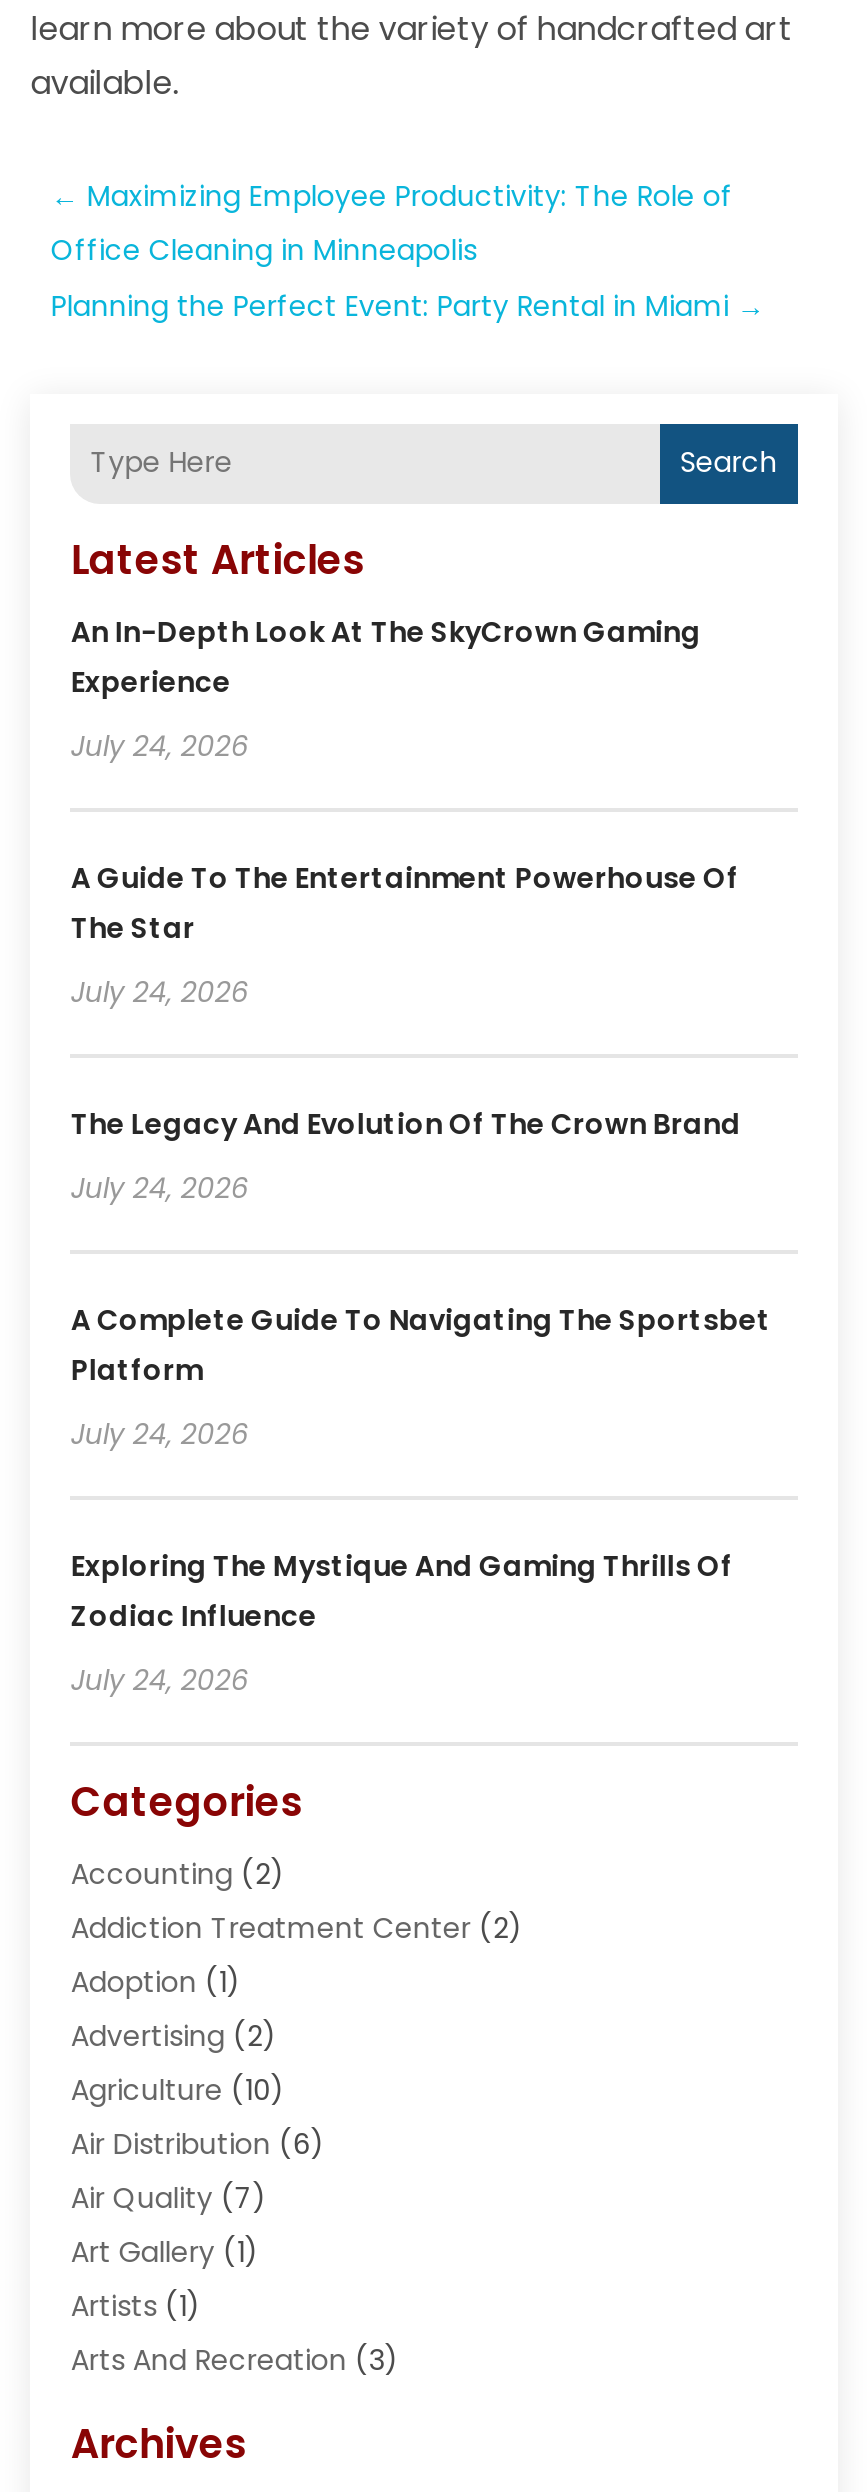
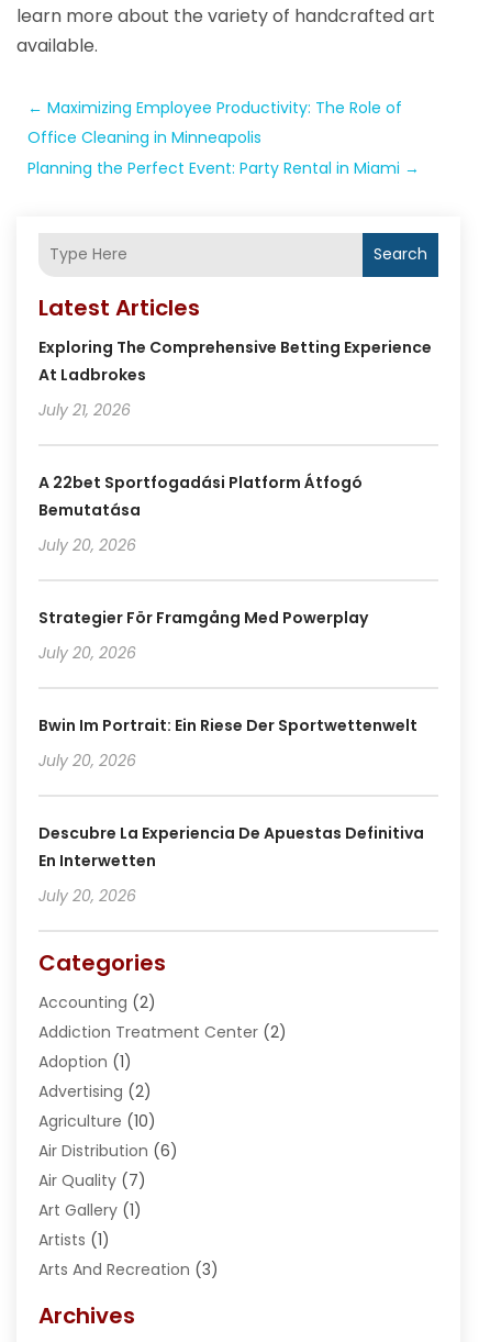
- An In-Depth Look At The SkyCrown Gaming
- Experience
+ Exploring The Comprehensive Betting Experience
+ At Ladbrokes

- July 24, 2026
+ July 21, 2026

- A Guide To The Entertainment Powerhouse Of
- The Star
+ A 22bet Sportfogadási Platform Átfogó
+ Bemutatása

- July 24, 2026
+ July 20, 2026

- The Legacy And Evolution Of The Crown Brand
+ Strategier För Framgång Med Powerplay

- July 24, 2026
+ July 20, 2026

- A Complete Guide To Navigating The Sportsbet
- Platform
+ Bwin Im Portrait: Ein Riese Der Sportwettenwelt

- July 24, 2026
+ July 20, 2026

- Exploring The Mystique And Gaming Thrills Of
- Zodiac Influence
+ Descubre La Experiencia De Apuestas Definitiva
+ En Interwetten

- July 24, 2026
+ July 20, 2026
